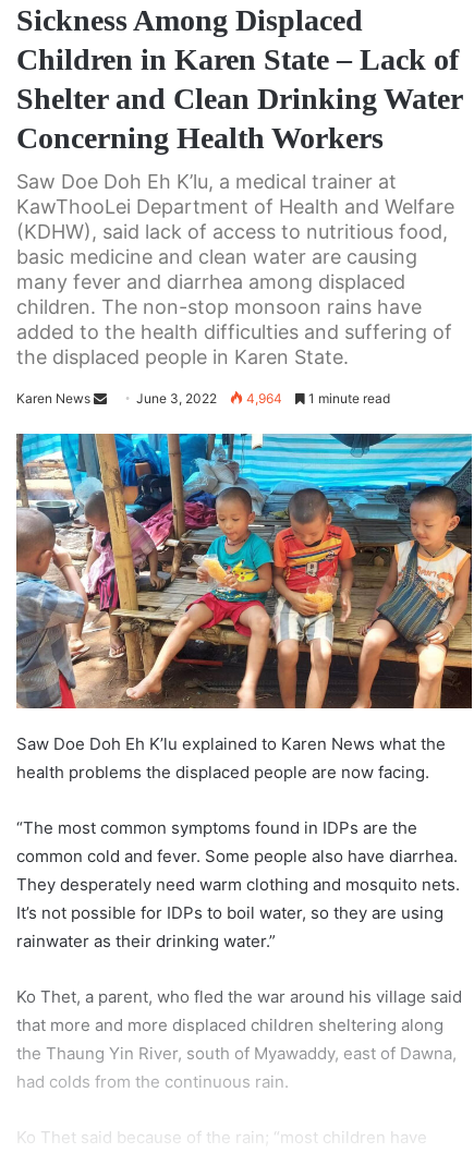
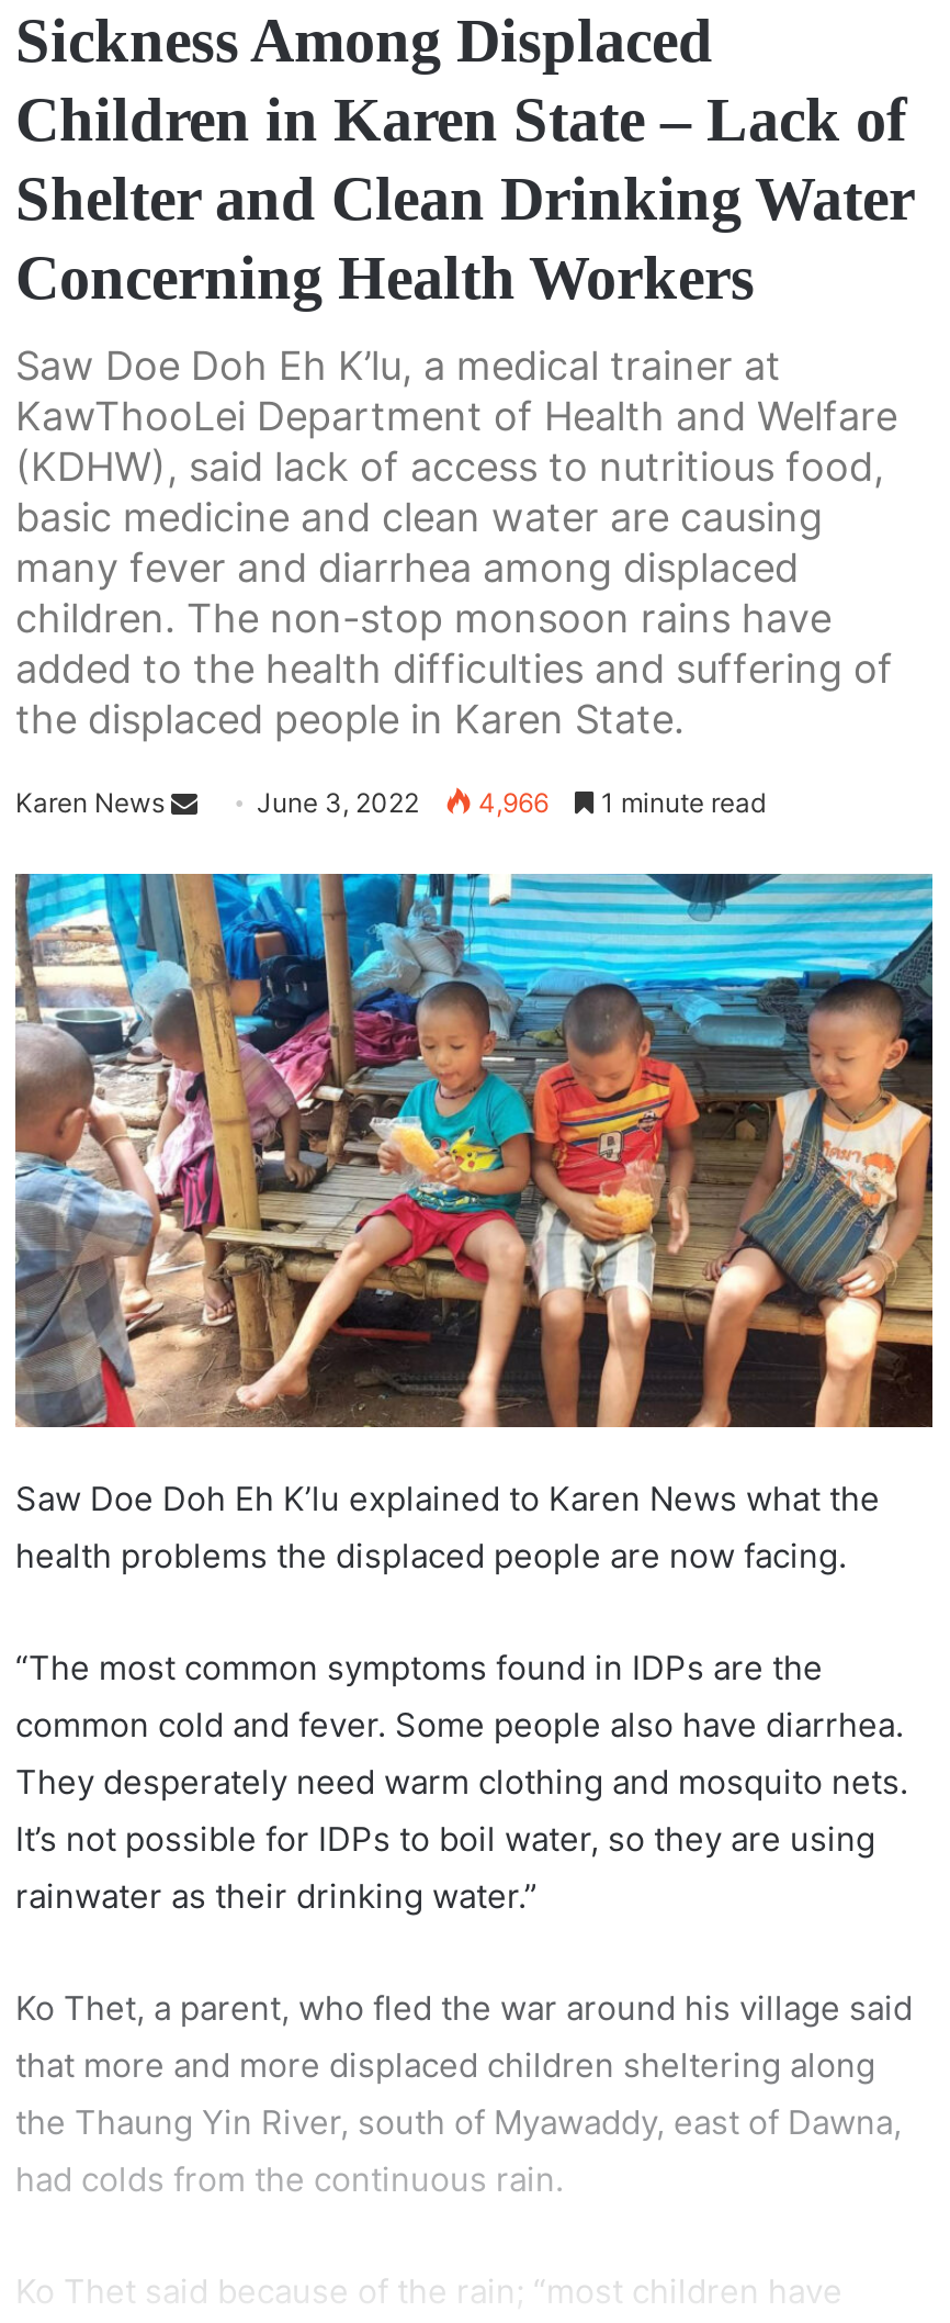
- 4,964
+ 4,966
